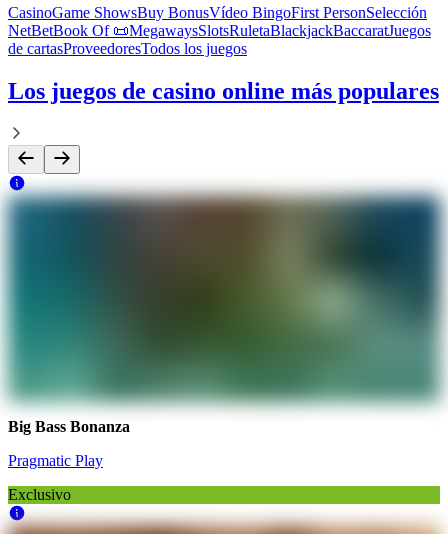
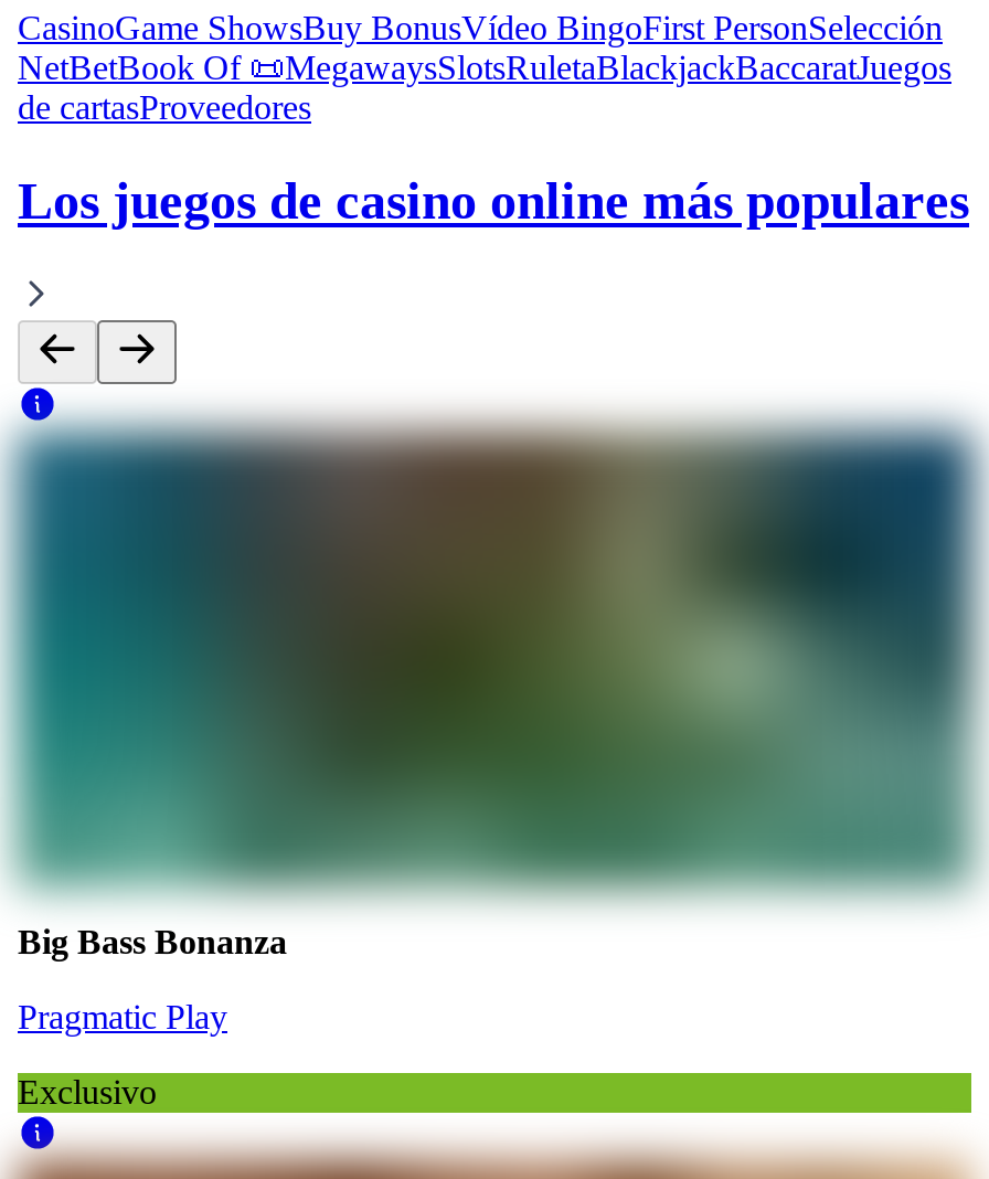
- de cartasProveedoresTodos los juegos
+ de cartasProveedores
